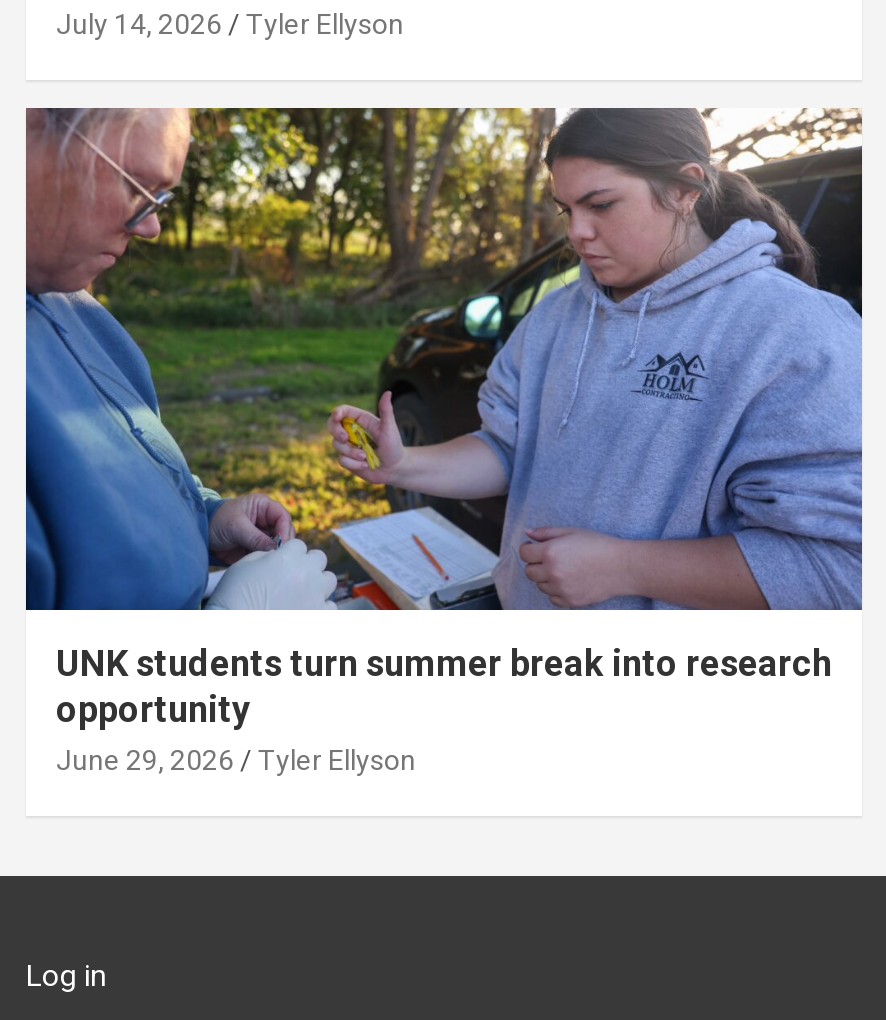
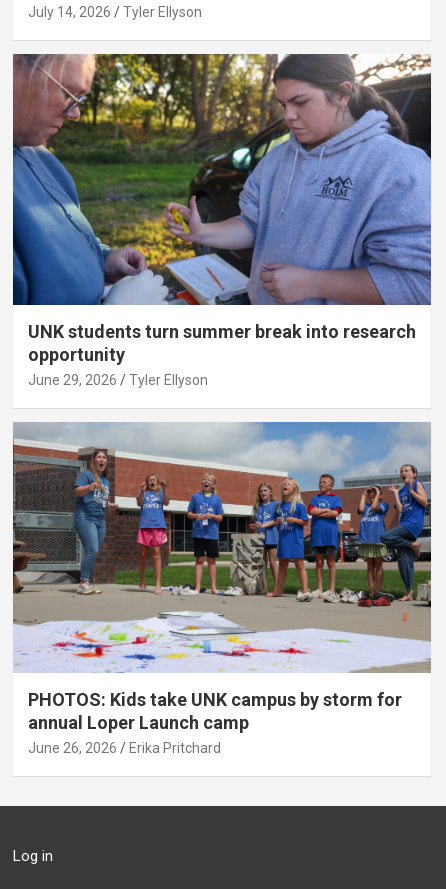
+ [image]
+ PHOTOS: Kids take UNK campus by storm for
+ annual Loper Launch camp
+ June 26, 2026
+ Erika Pritchard
